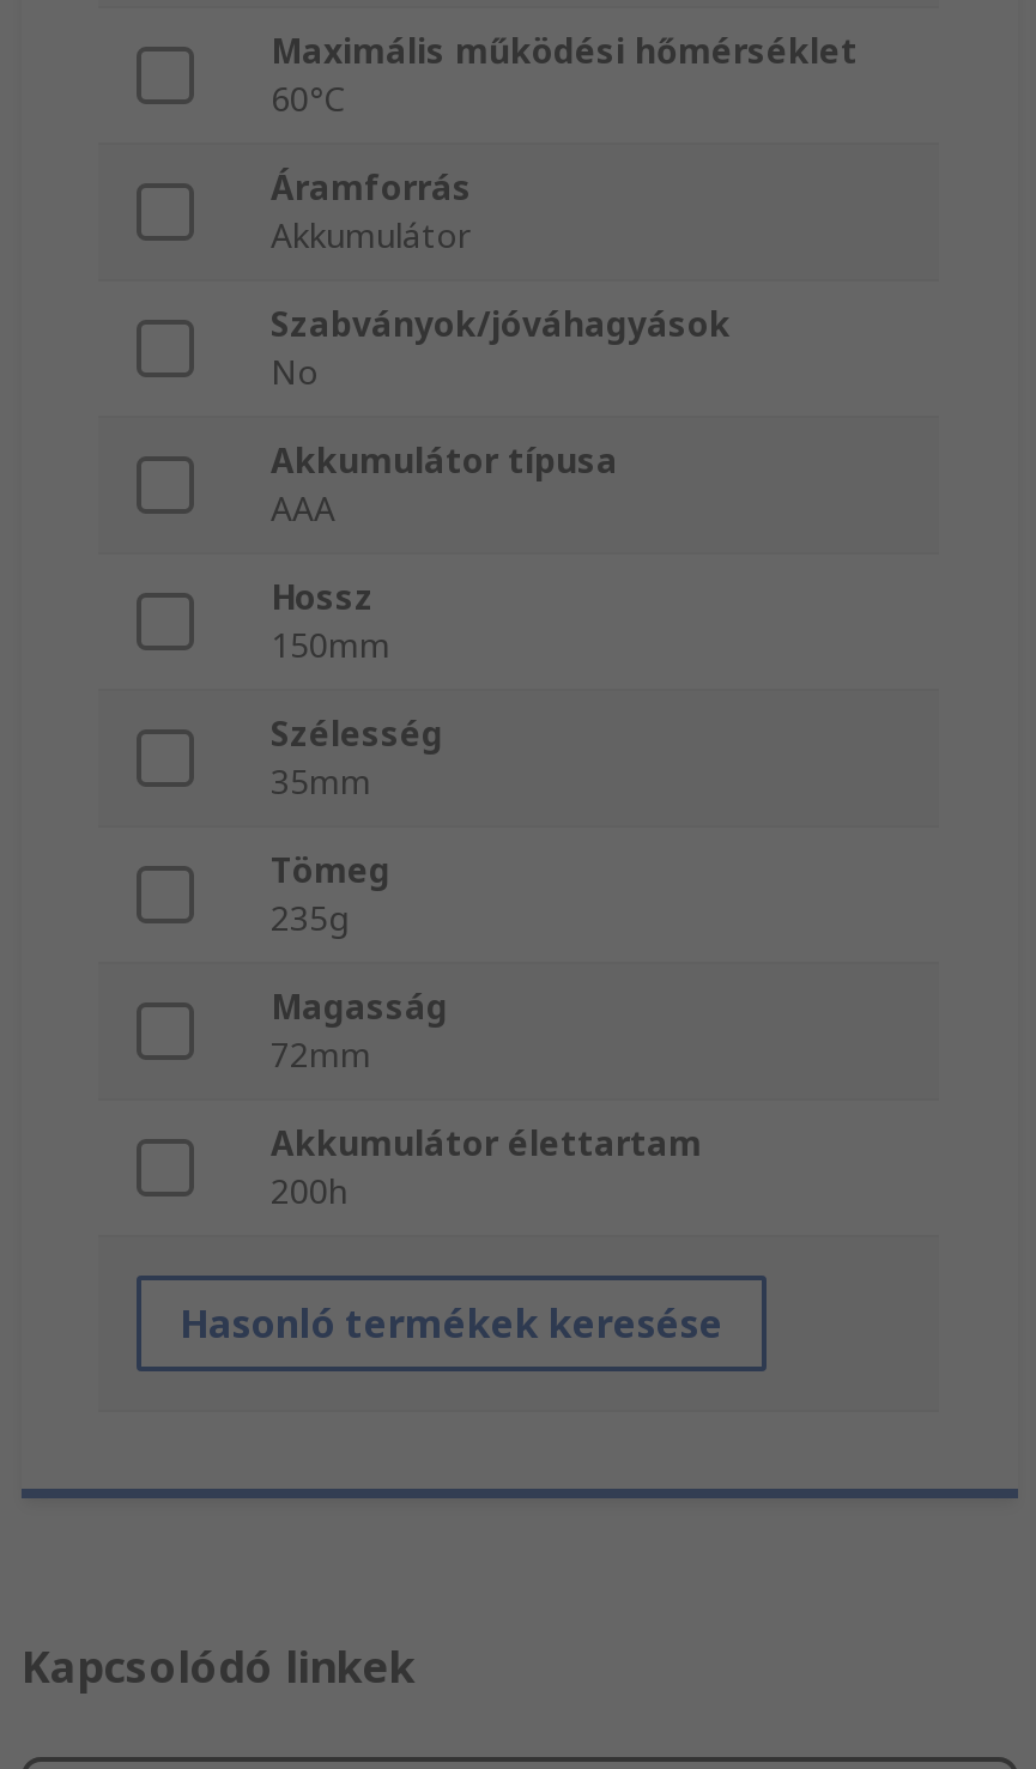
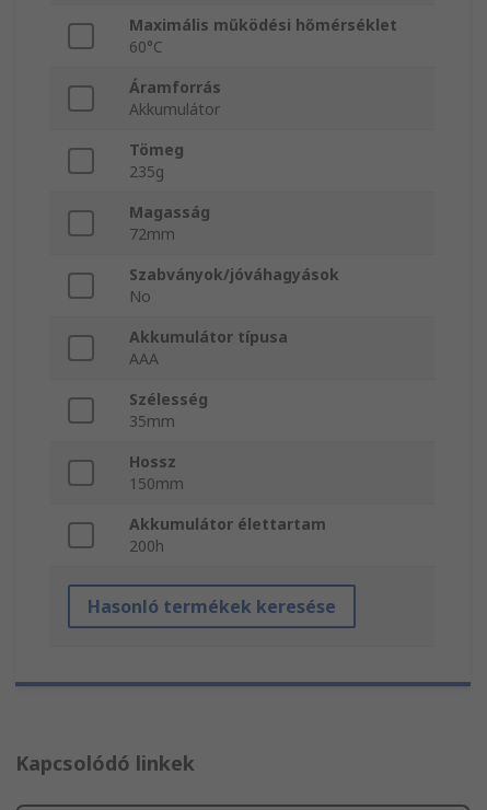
moved down: Szabványok/jóváhagyások | No | Akkumulátor típusa | AAA | Szélesség | 35mm | Hossz | 150mm

moved up: Tömeg | 235g | Magasság | 72mm
